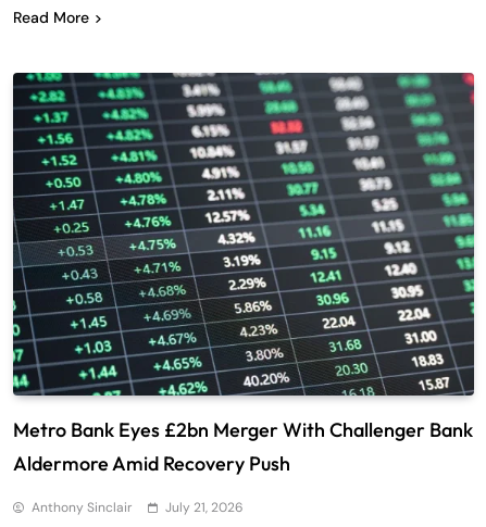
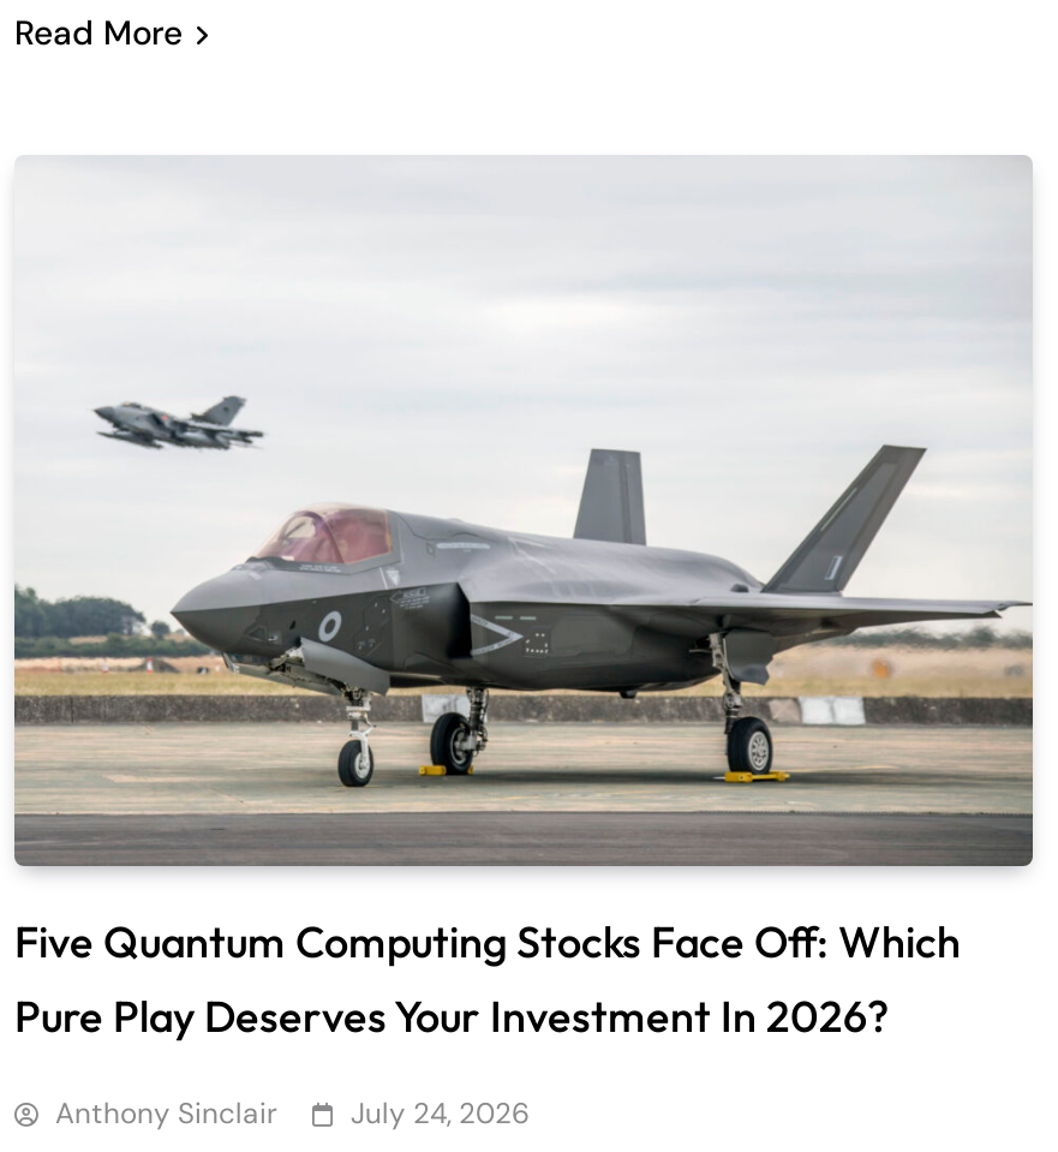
- [image]
- Metro Bank Eyes £2bn Merger With Challenger Bank
- Aldermore Amid Recovery Push
+ [image]
+ Five Quantum Computing Stocks Face Off: Which
+ Pure Play Deserves Your Investment In 2026?

- Anthony Sinclair July 21, 2026
+ Anthony Sinclair July 24, 2026
